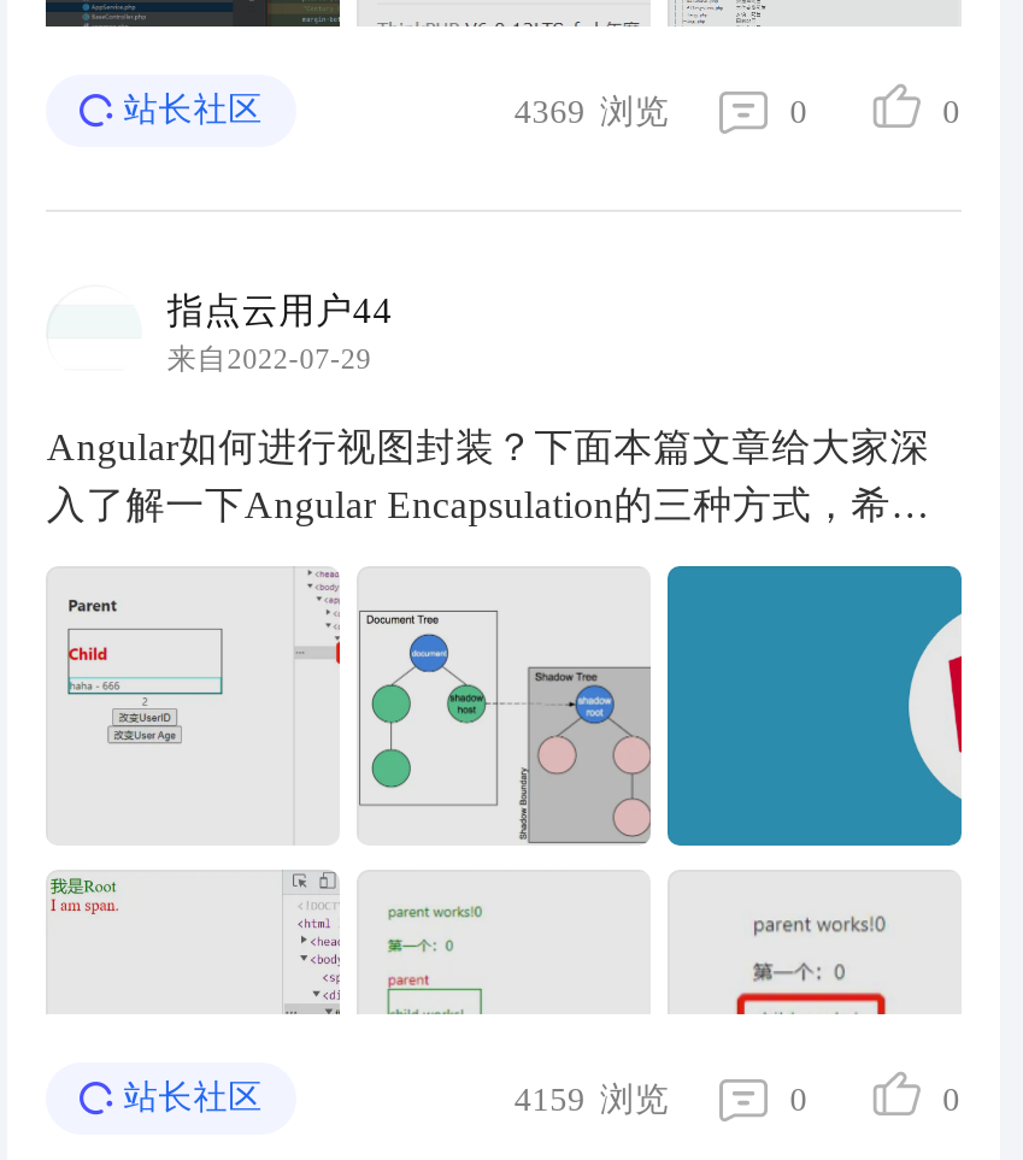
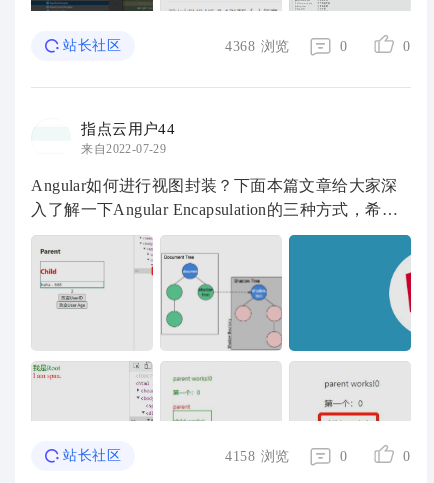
- 4369 浏览
+ 4368 浏览

- 4159 浏览
+ 4158 浏览
